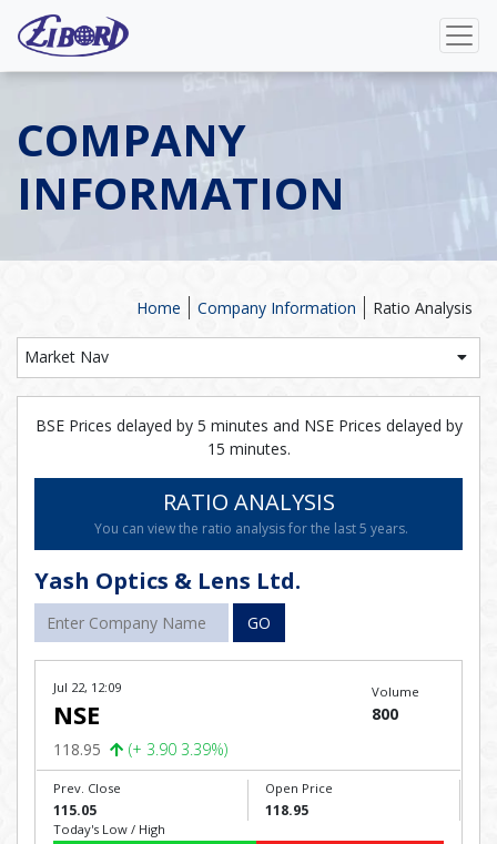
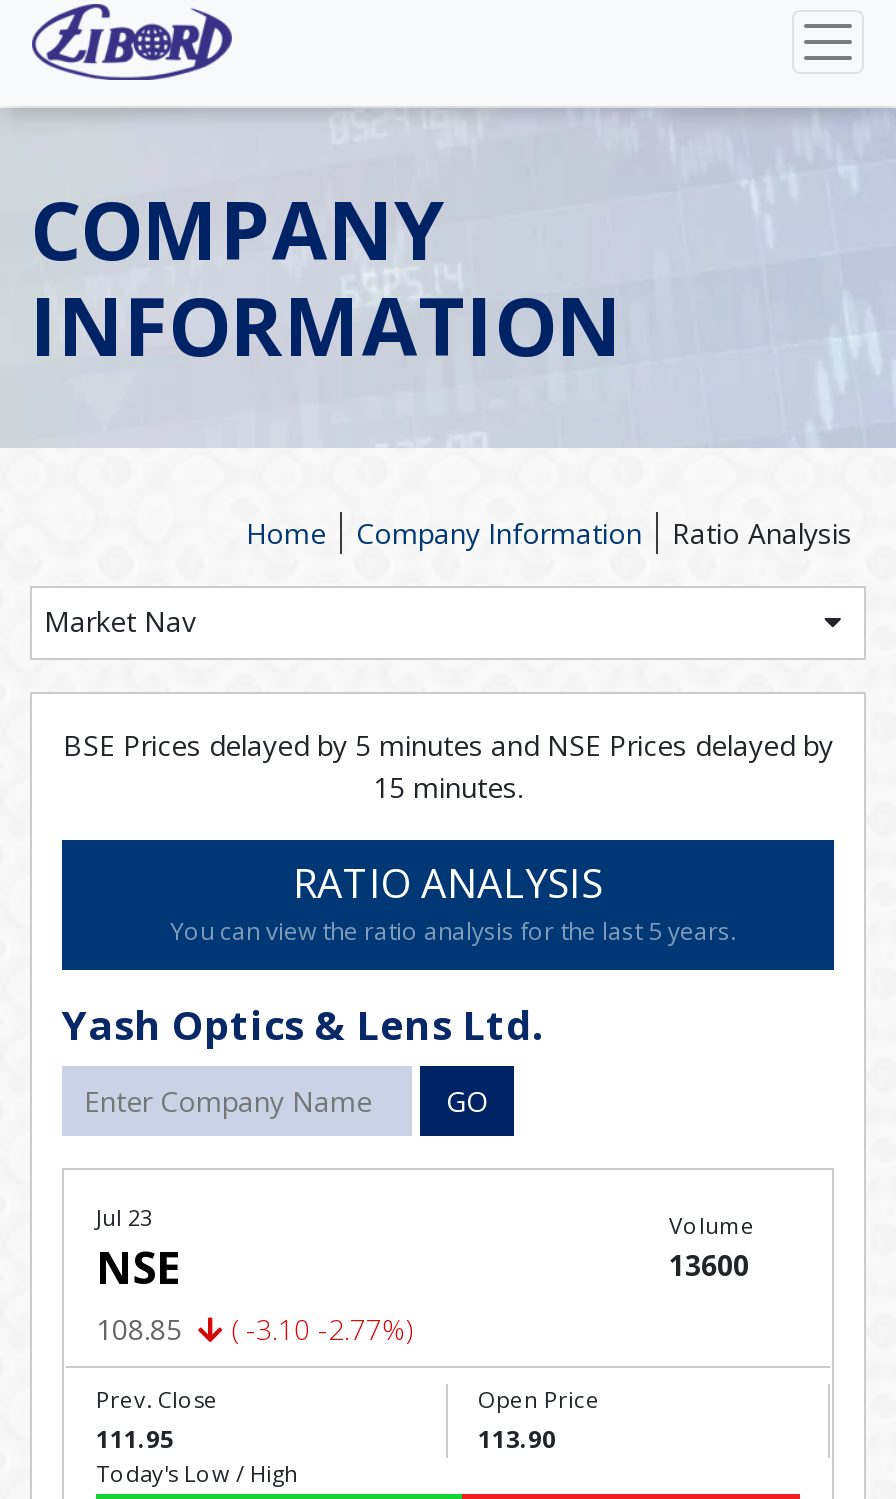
- Jul 22, 12:09
+ Jul 23

- 800
+ 13600

- 118.95
+ 108.85

- (+ 3.90 3.39%)
+ ( -3.10 -2.77%)

- 115.05
+ 111.95

- 118.95
+ 113.90
